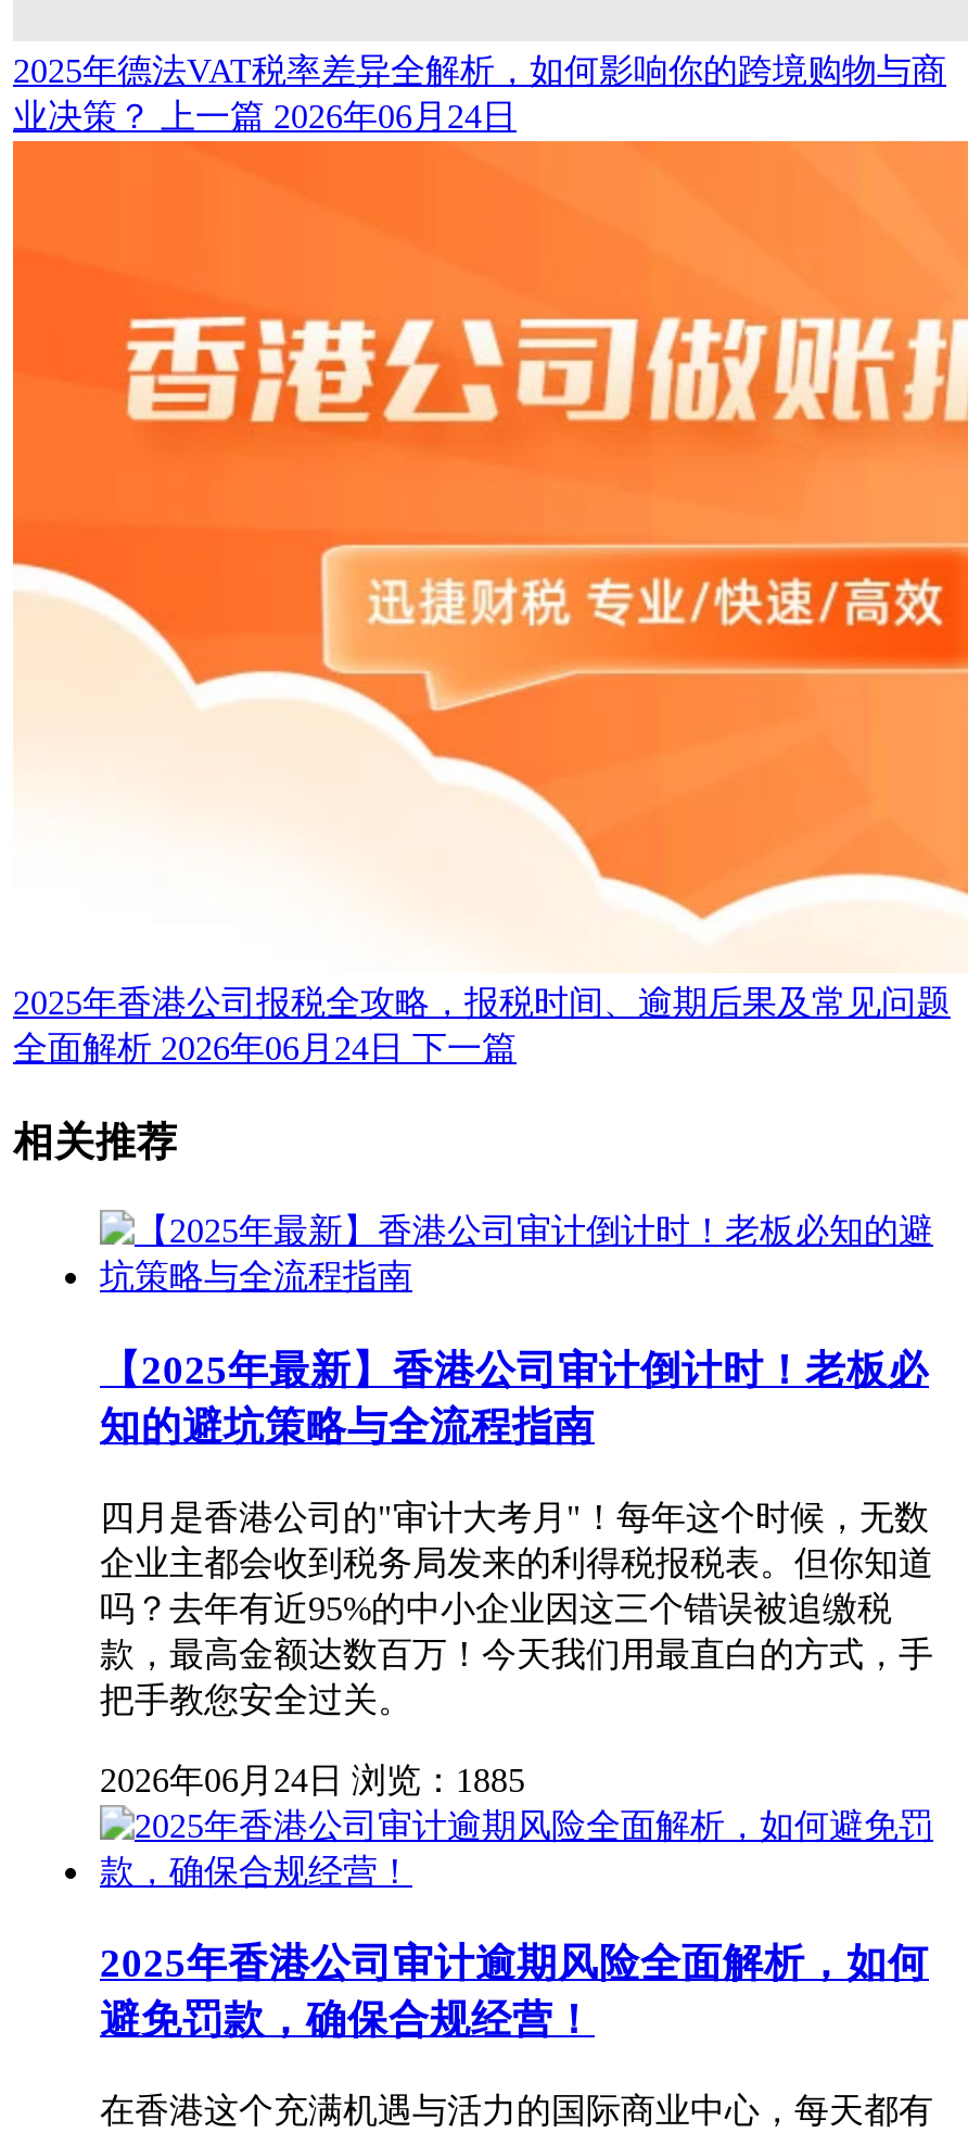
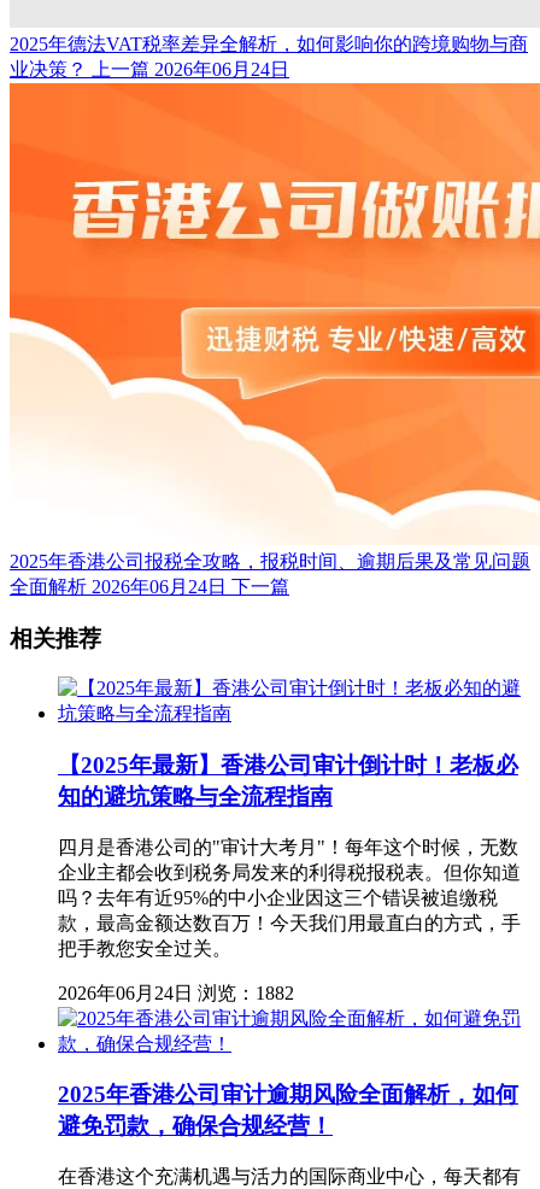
- 2026年06月24日 浏览：1885
+ 2026年06月24日 浏览：1882
